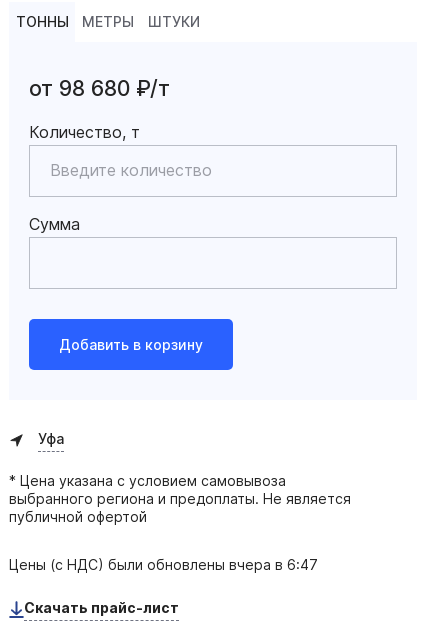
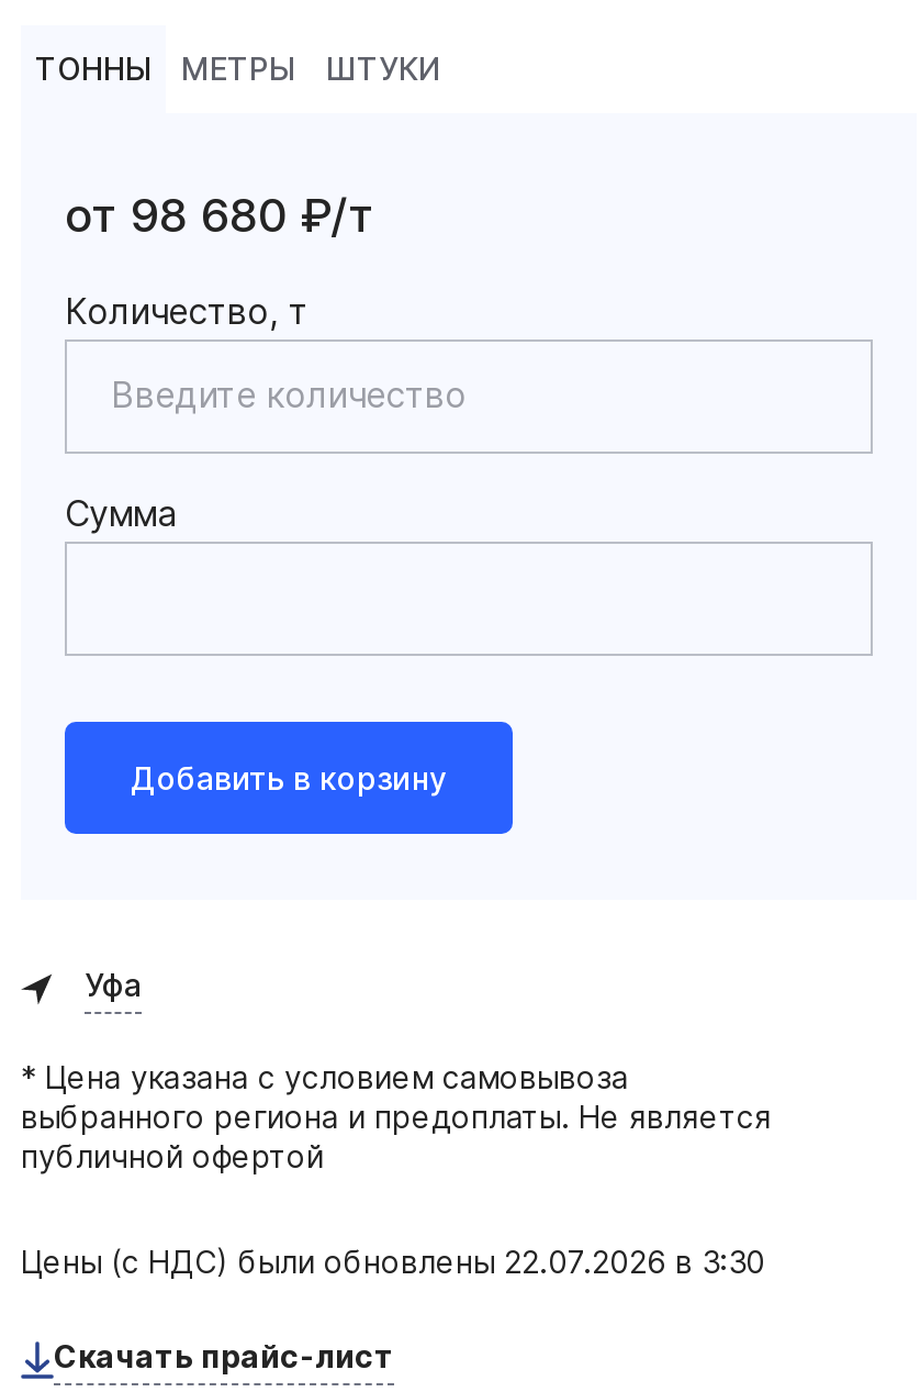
- Цены (с НДС) были обновлены вчера в 6:47
+ Цены (с НДС) были обновлены 22.07.2026 в 3:30
